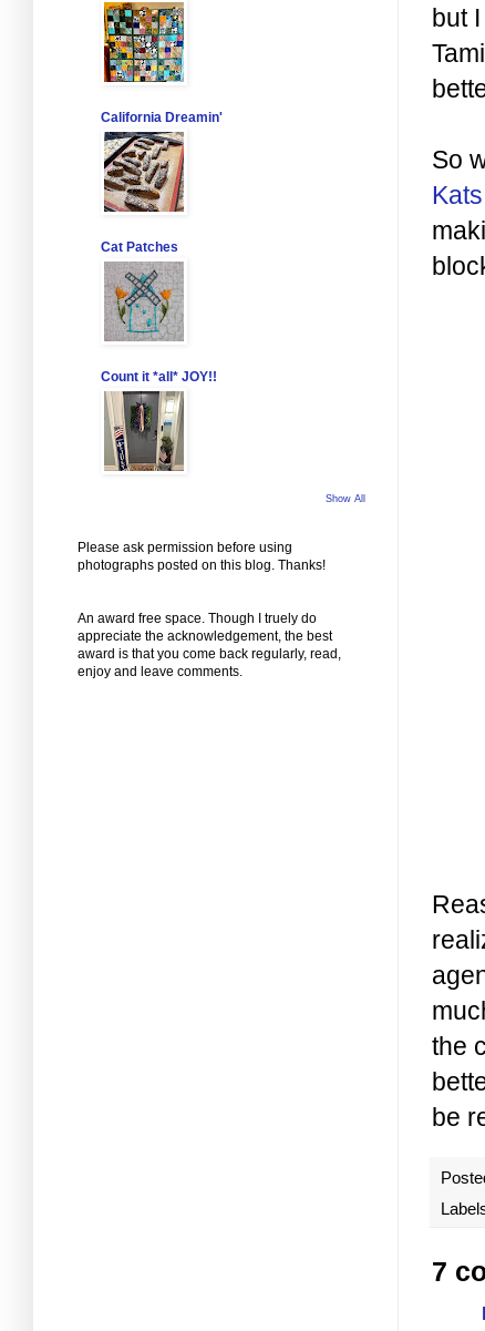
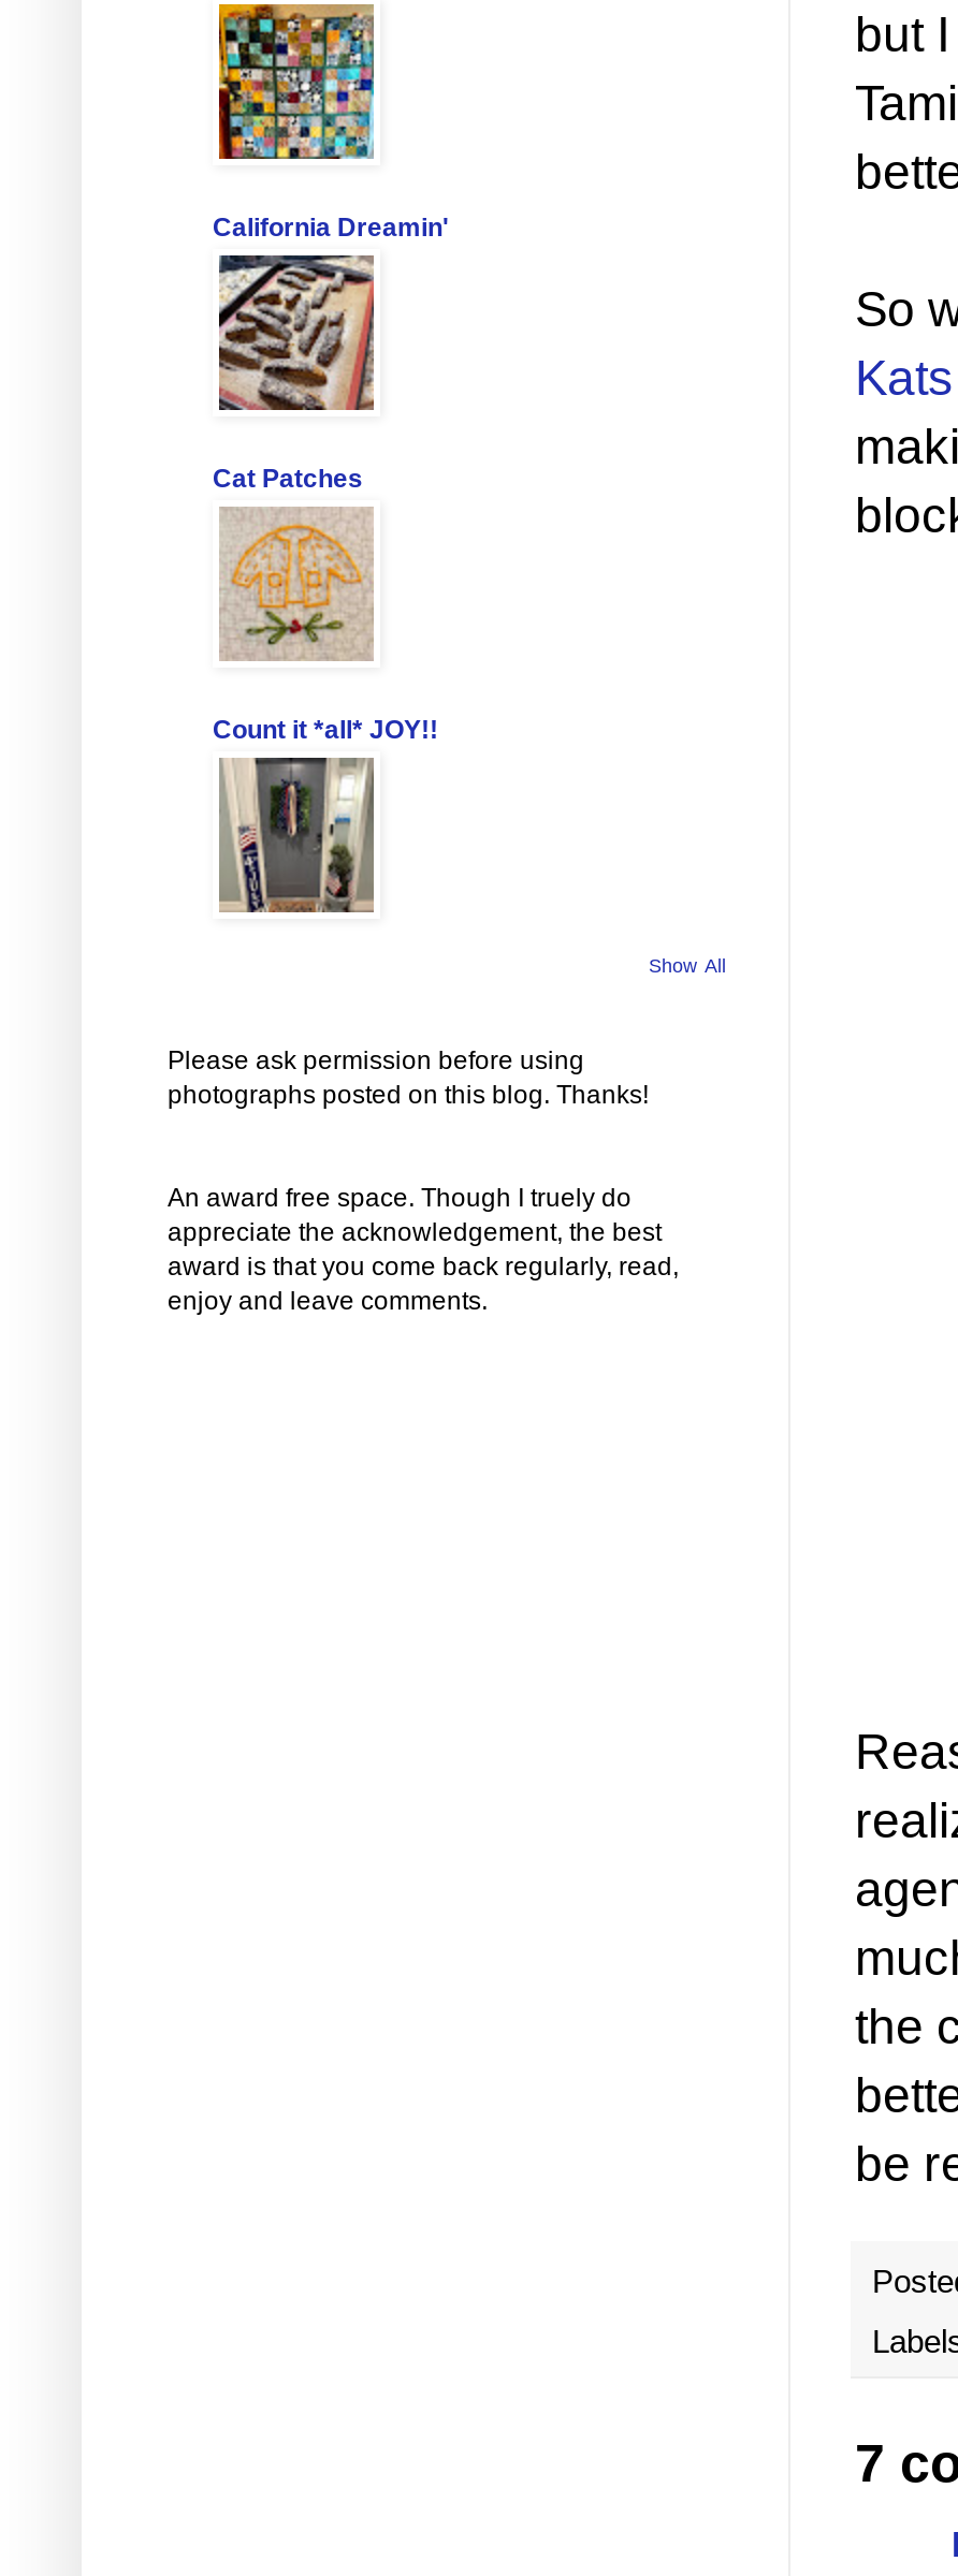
- [image]
+ [image]
